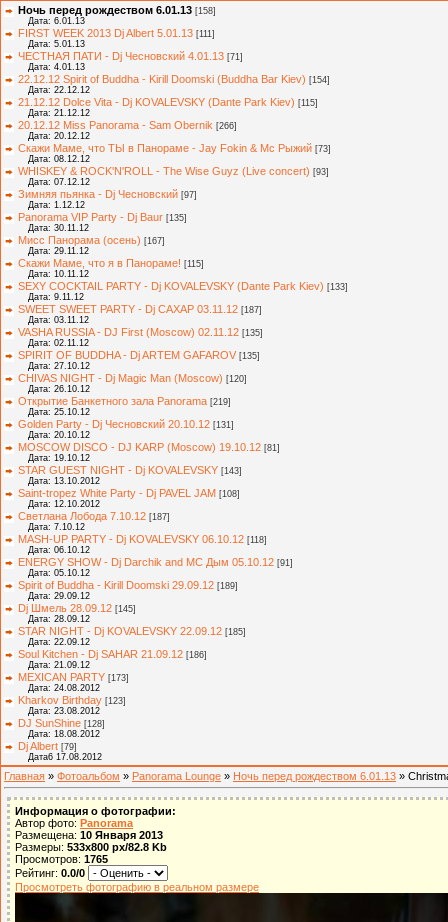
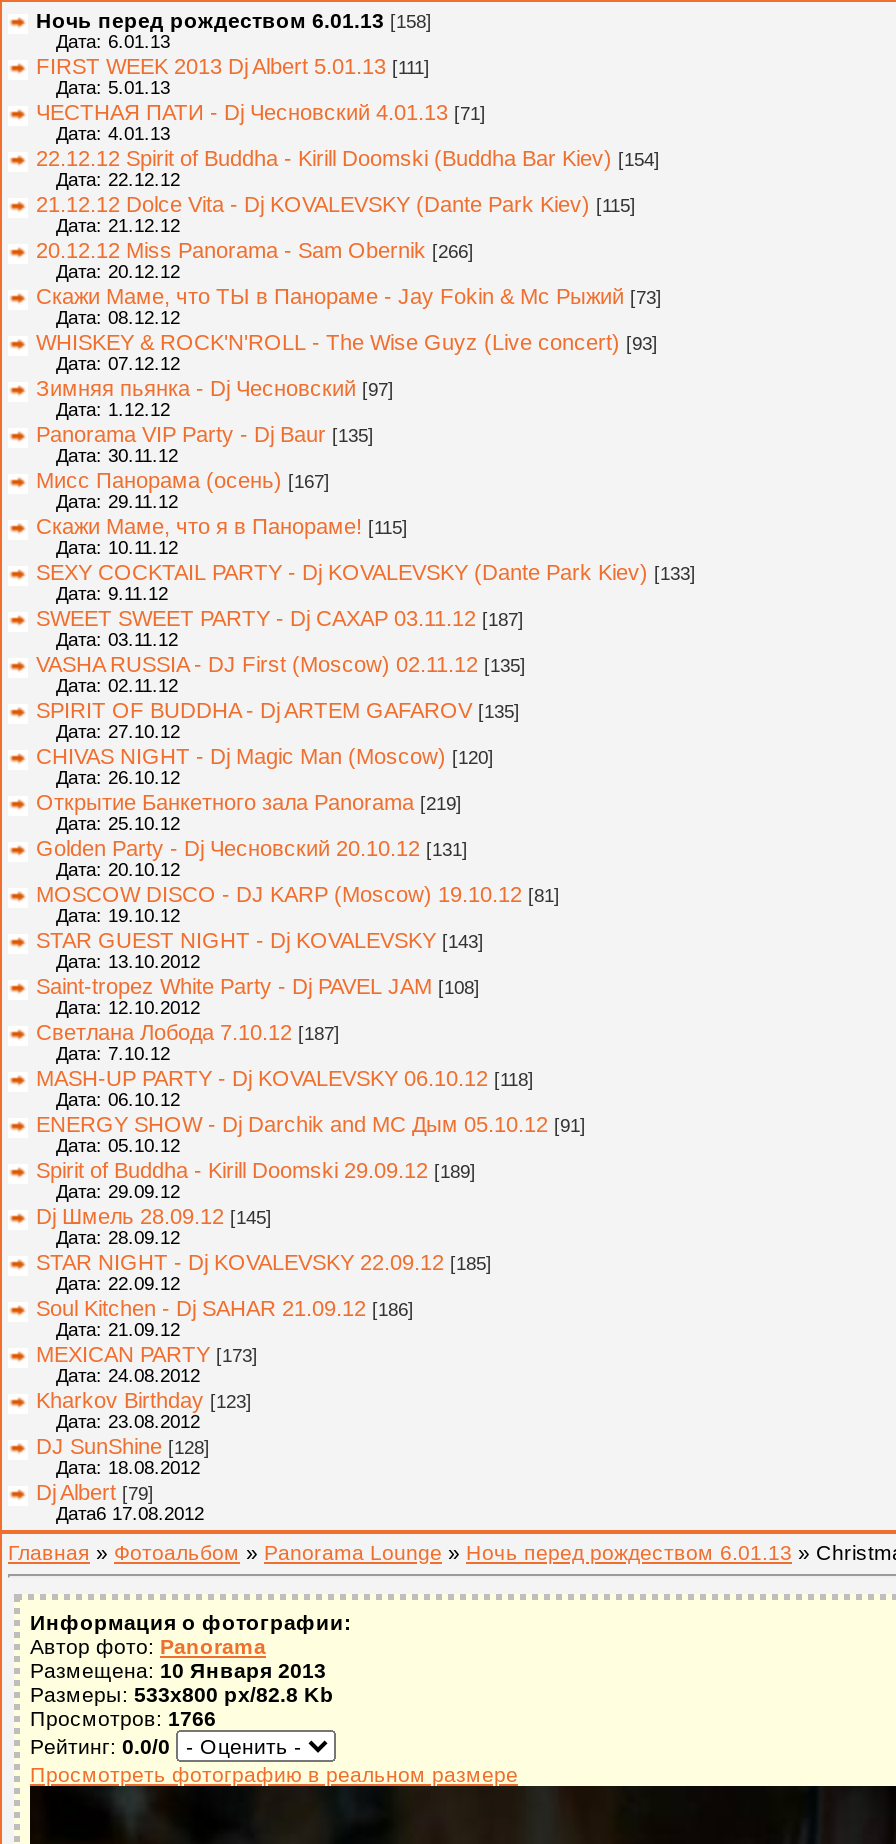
- Просмотров: 1765
+ Просмотров: 1766
